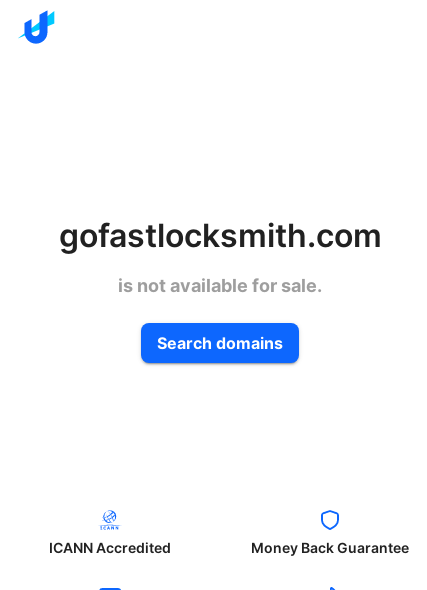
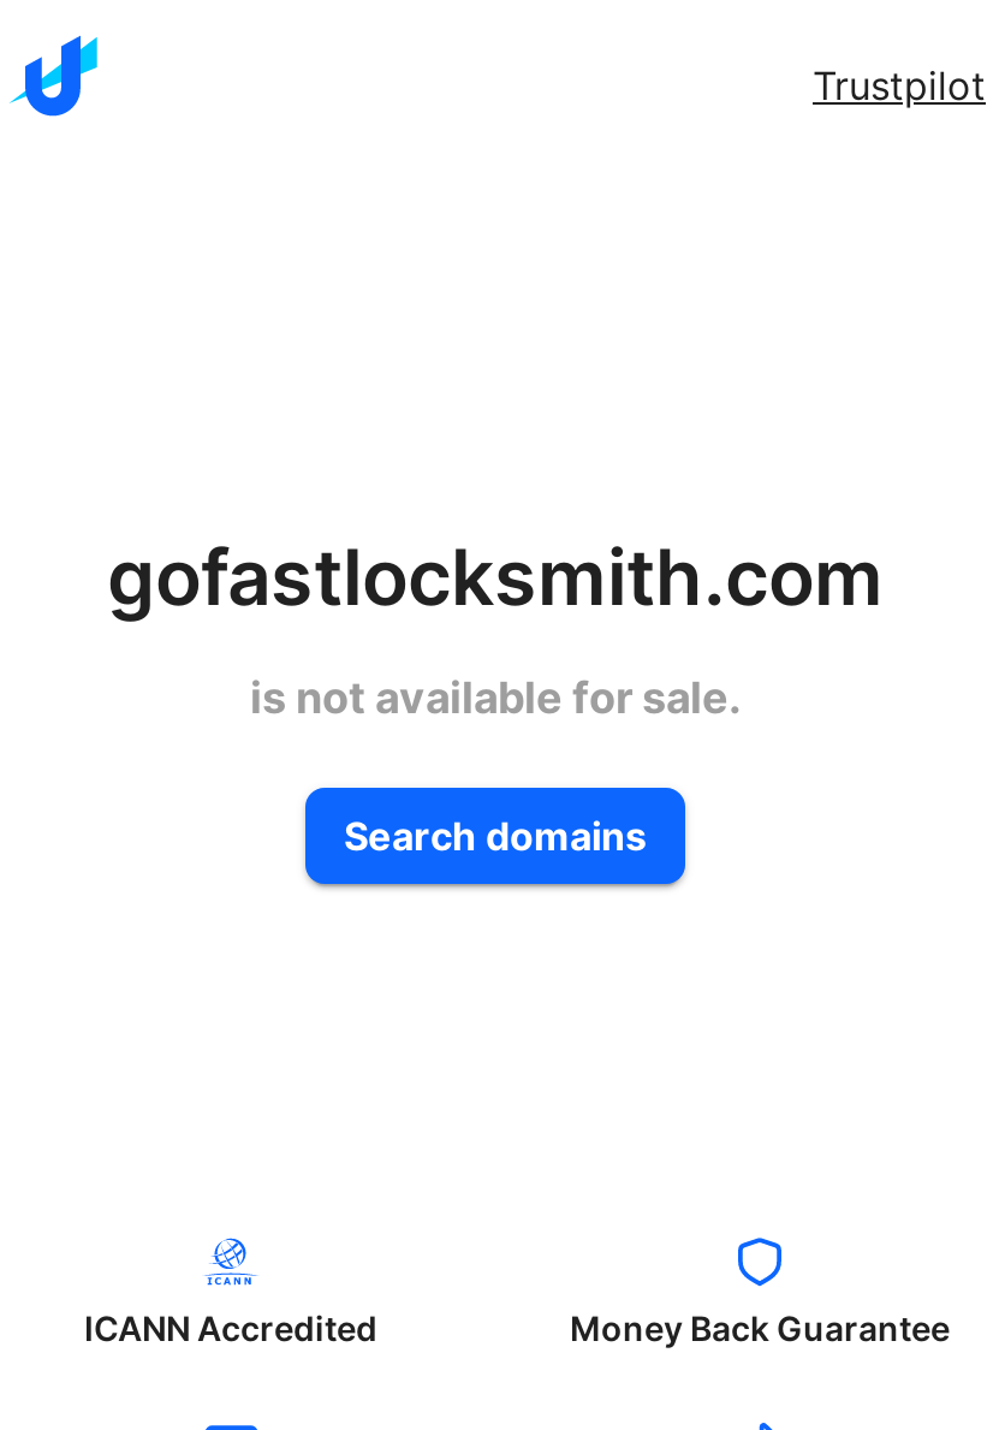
+ Trustpilot
